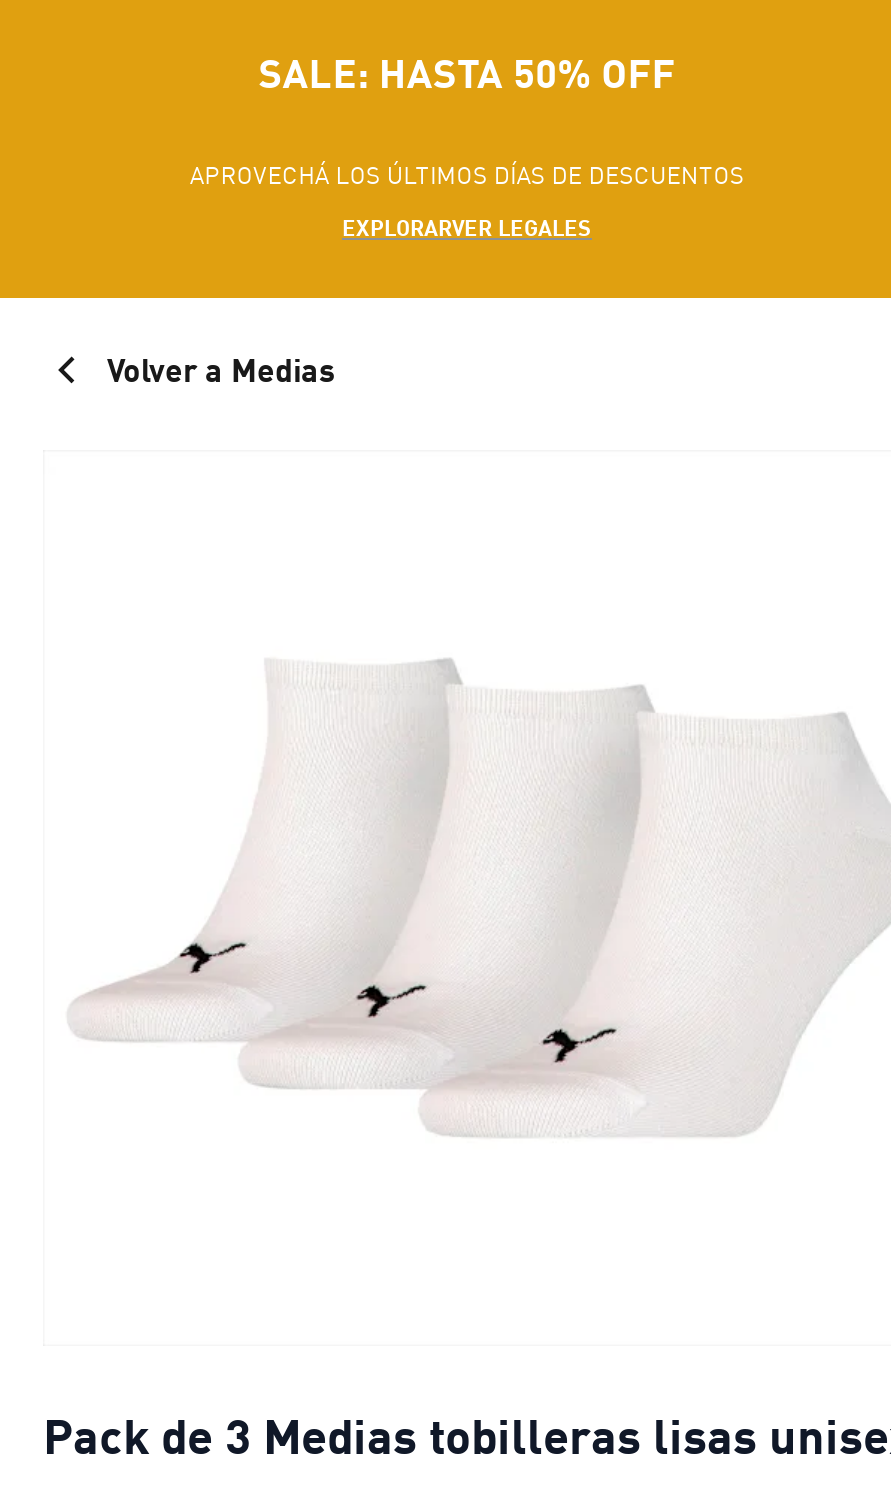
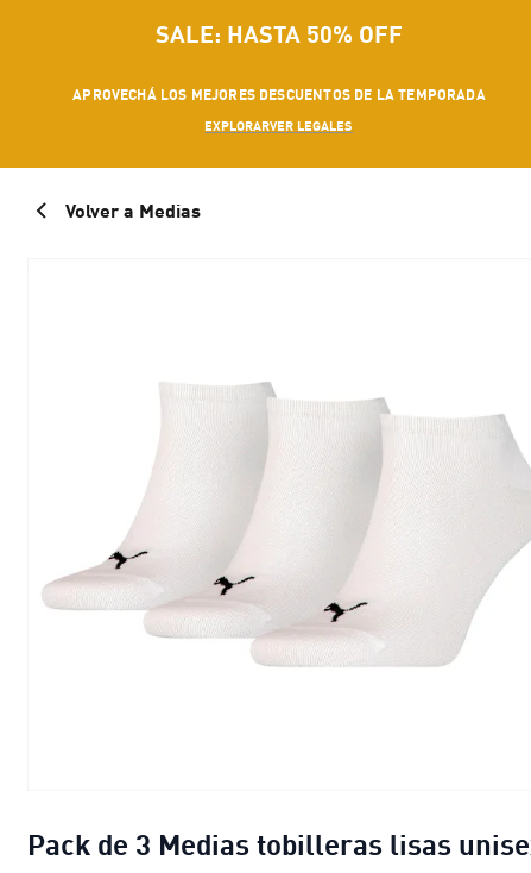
- APROVECHÁ LOS ÚLTIMOS DÍAS DE DESCUENTOS
+ APROVECHÁ LOS MEJORES DESCUENTOS DE LA TEMPORADA
